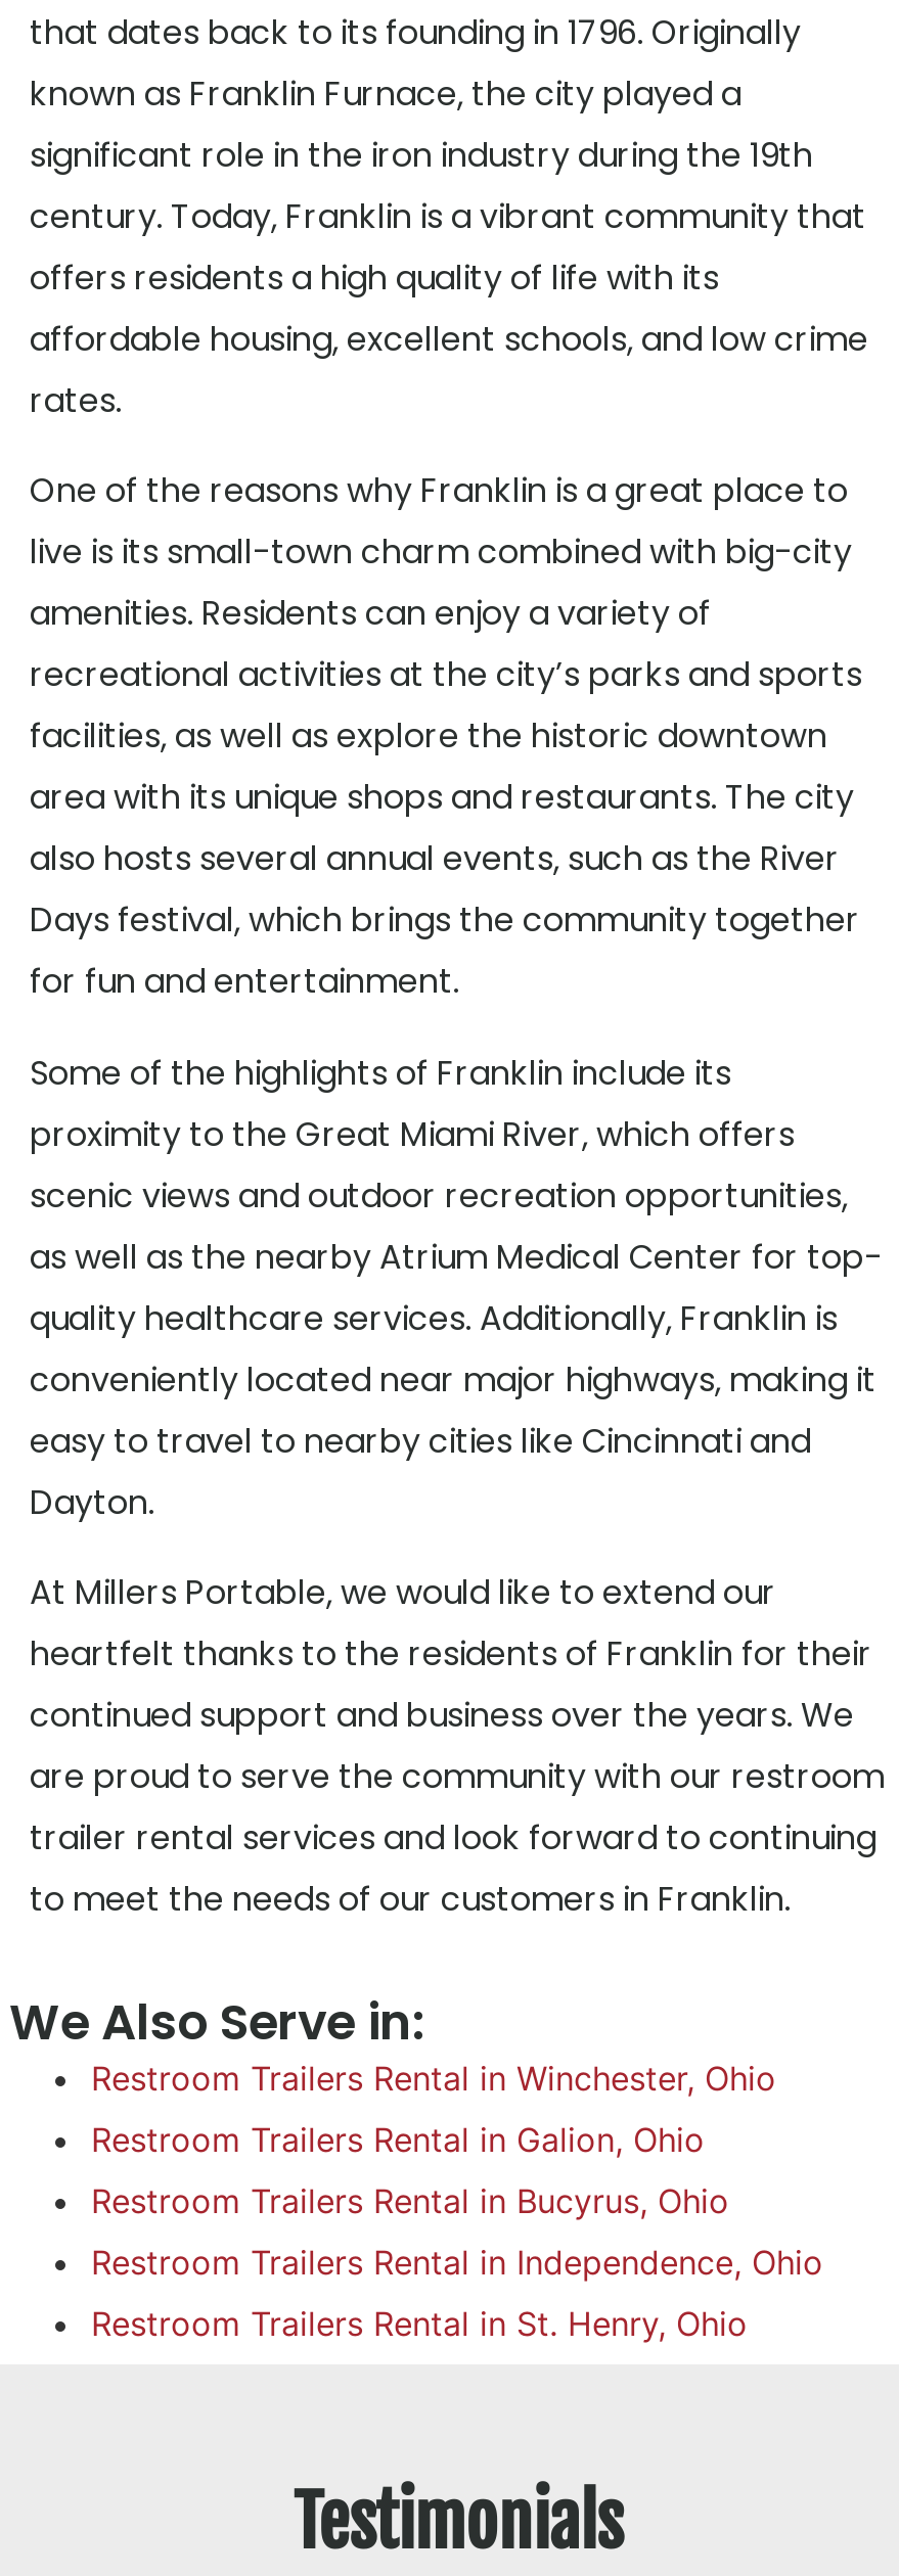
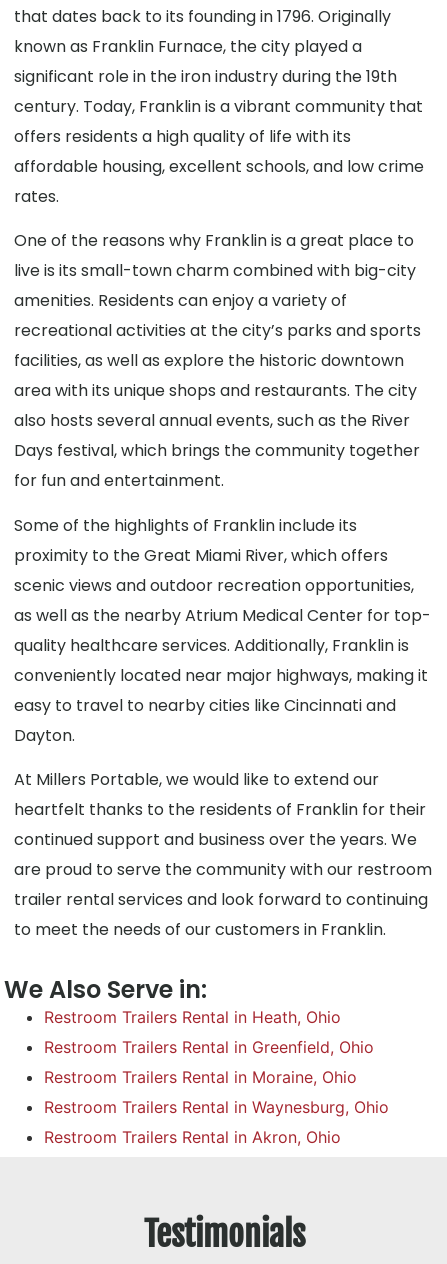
- Restroom Trailers Rental in Winchester, Ohio
+ Restroom Trailers Rental in Heath, Ohio

- Restroom Trailers Rental in Galion, Ohio
+ Restroom Trailers Rental in Greenfield, Ohio

- Restroom Trailers Rental in Bucyrus, Ohio
+ Restroom Trailers Rental in Moraine, Ohio

- Restroom Trailers Rental in Independence, Ohio
+ Restroom Trailers Rental in Waynesburg, Ohio

- Restroom Trailers Rental in St. Henry, Ohio
+ Restroom Trailers Rental in Akron, Ohio
